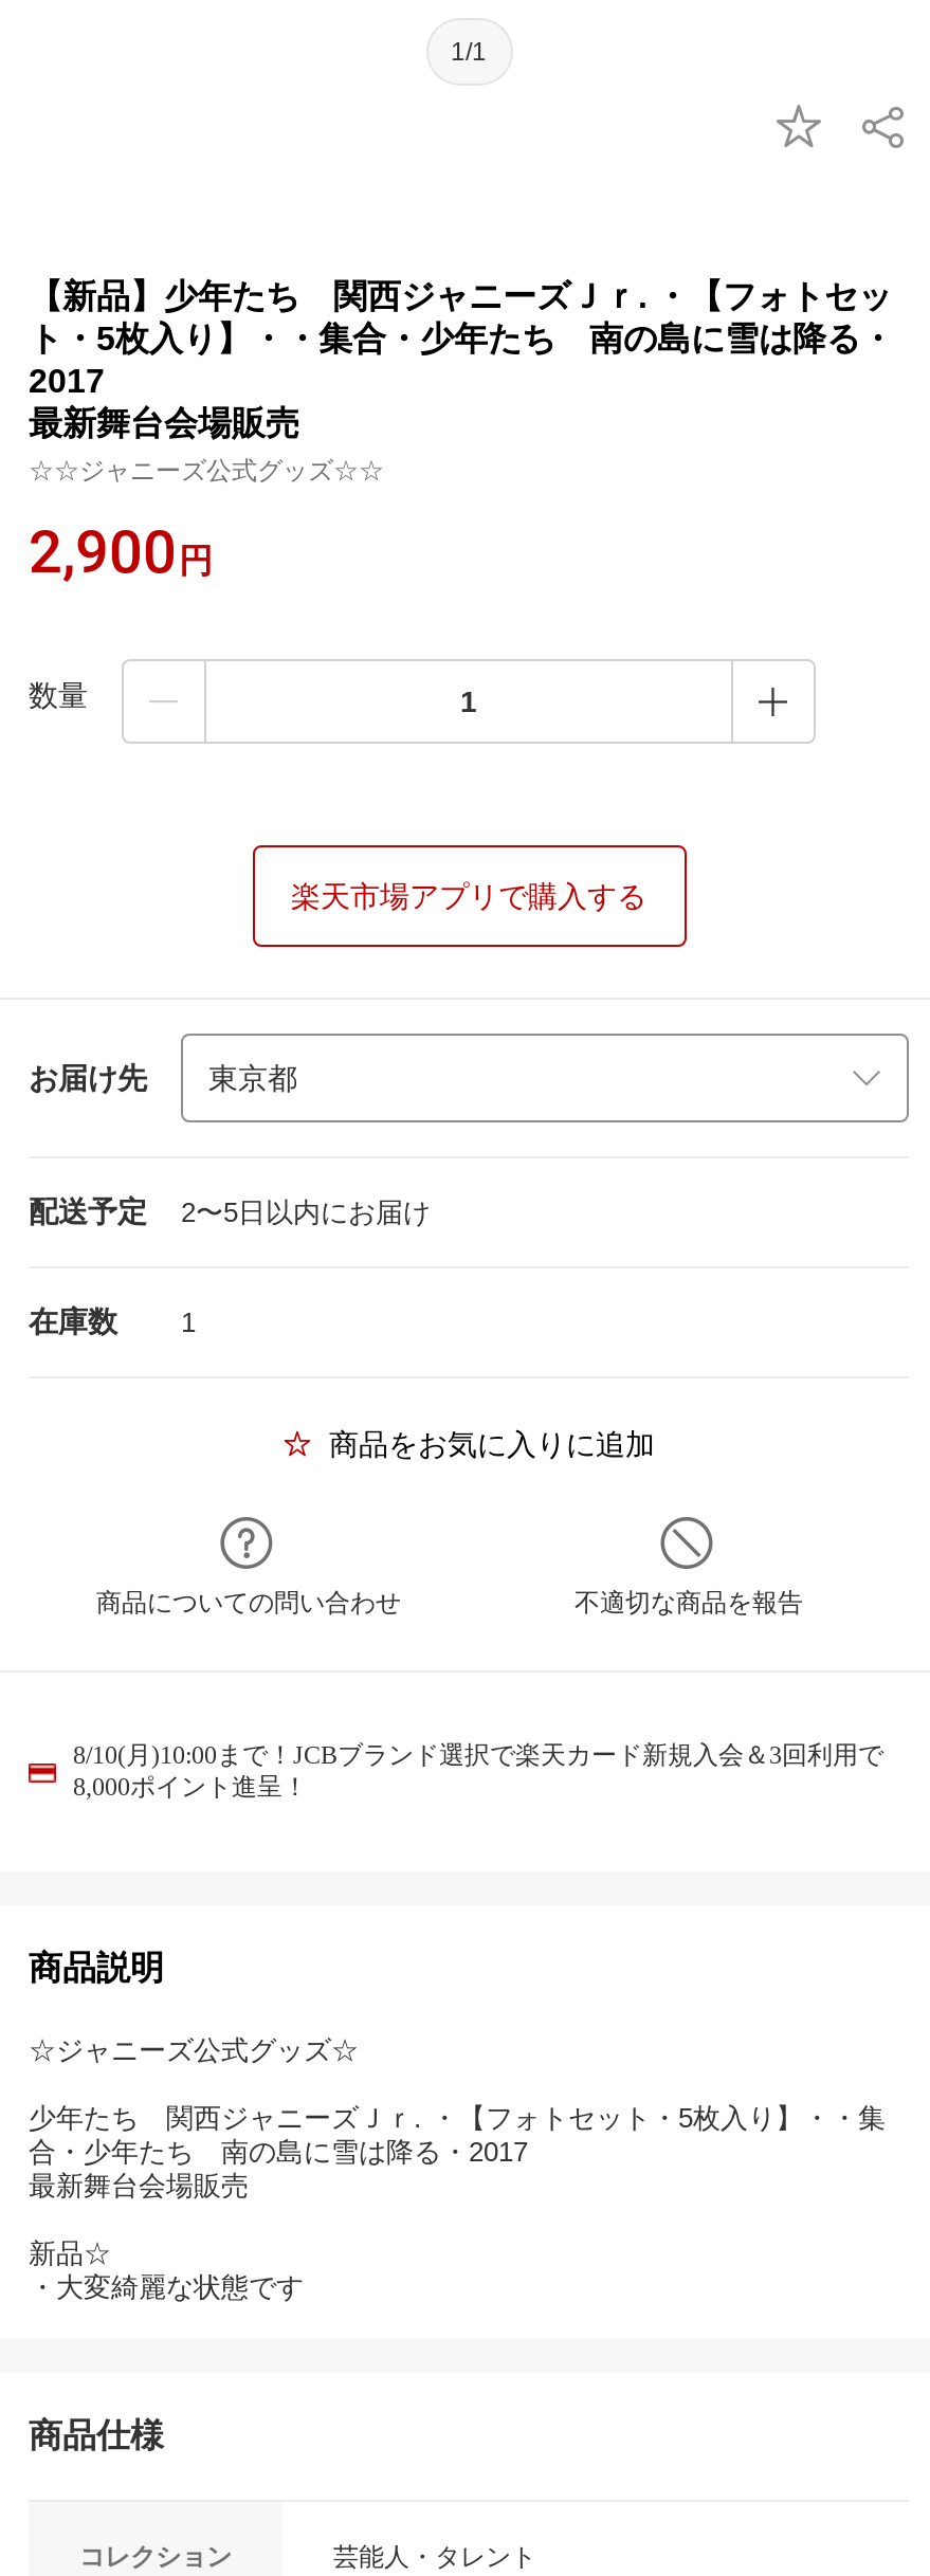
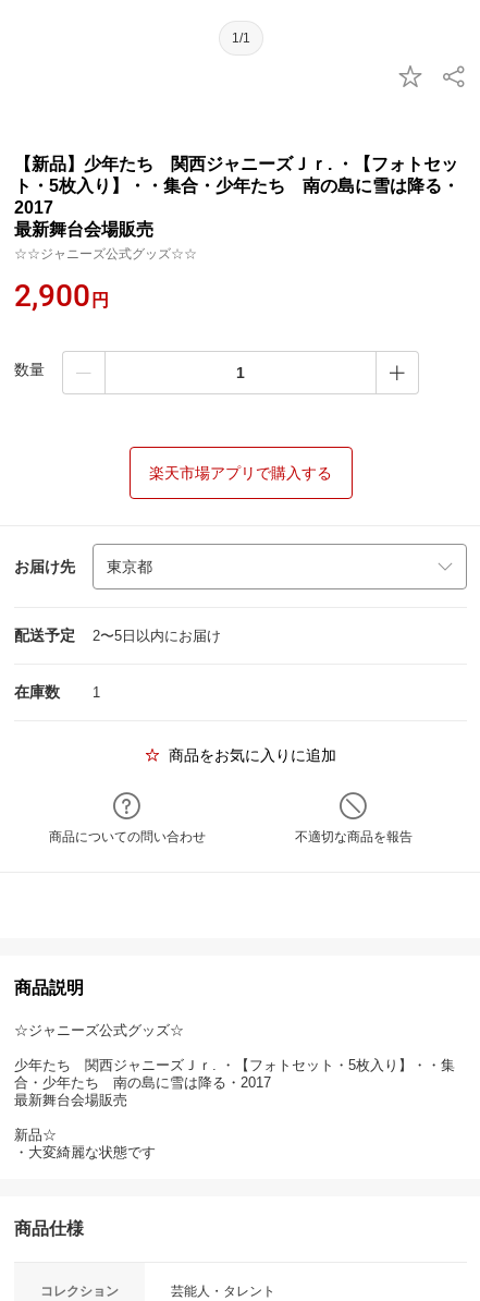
- 8/10(月)10:00まで！JCBブランド選択で楽天カード新規入会＆3回利用で
- 8,000ポイント進呈！
